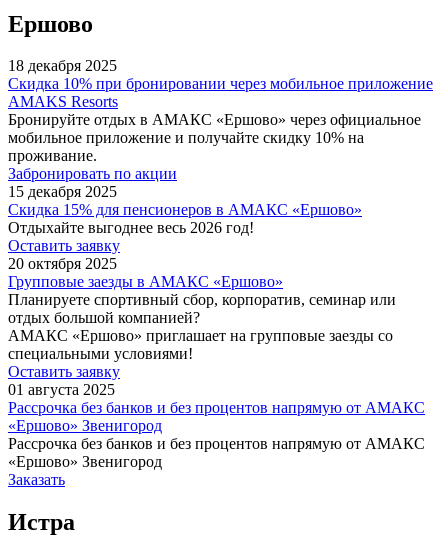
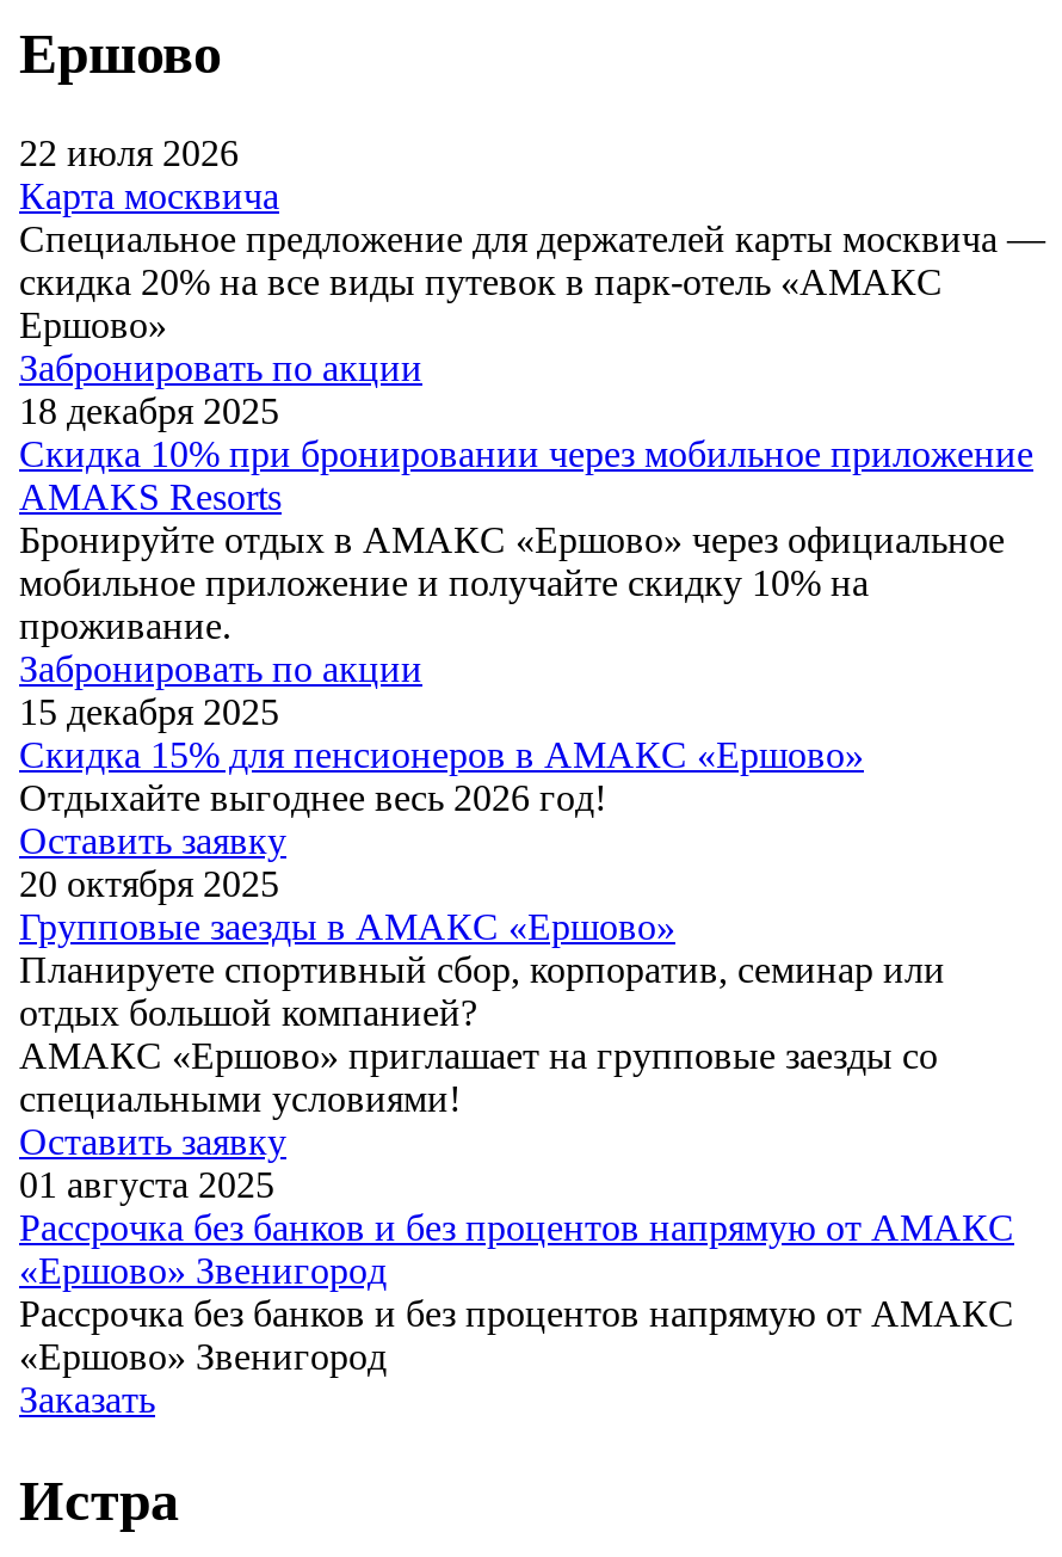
+ 22 июля 2026
+ Карта москвича
+ Специальное предложение для держателей карты москвича —
+ скидка 20% на все виды путевок в парк-отель «АМАКС
+ Ершово»
+ Забронировать по акции
